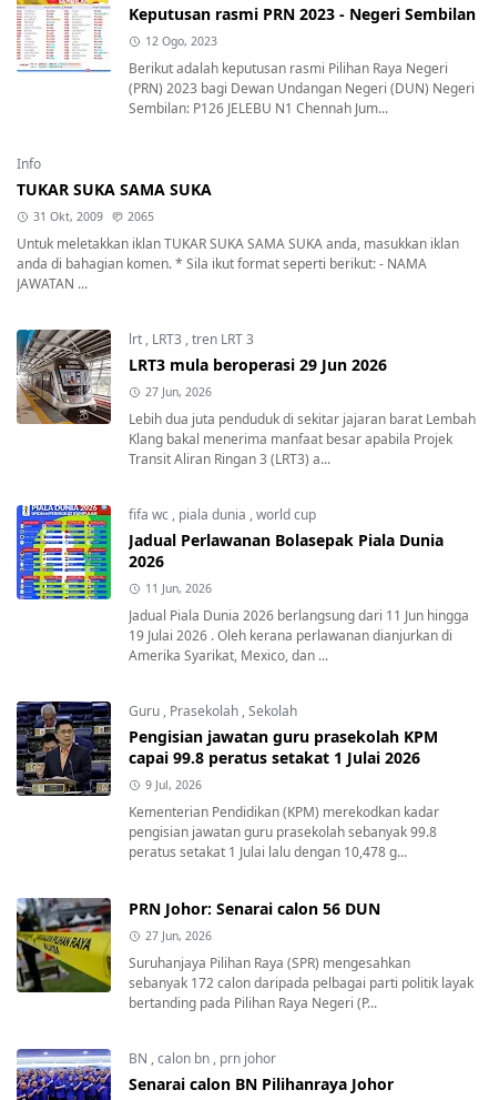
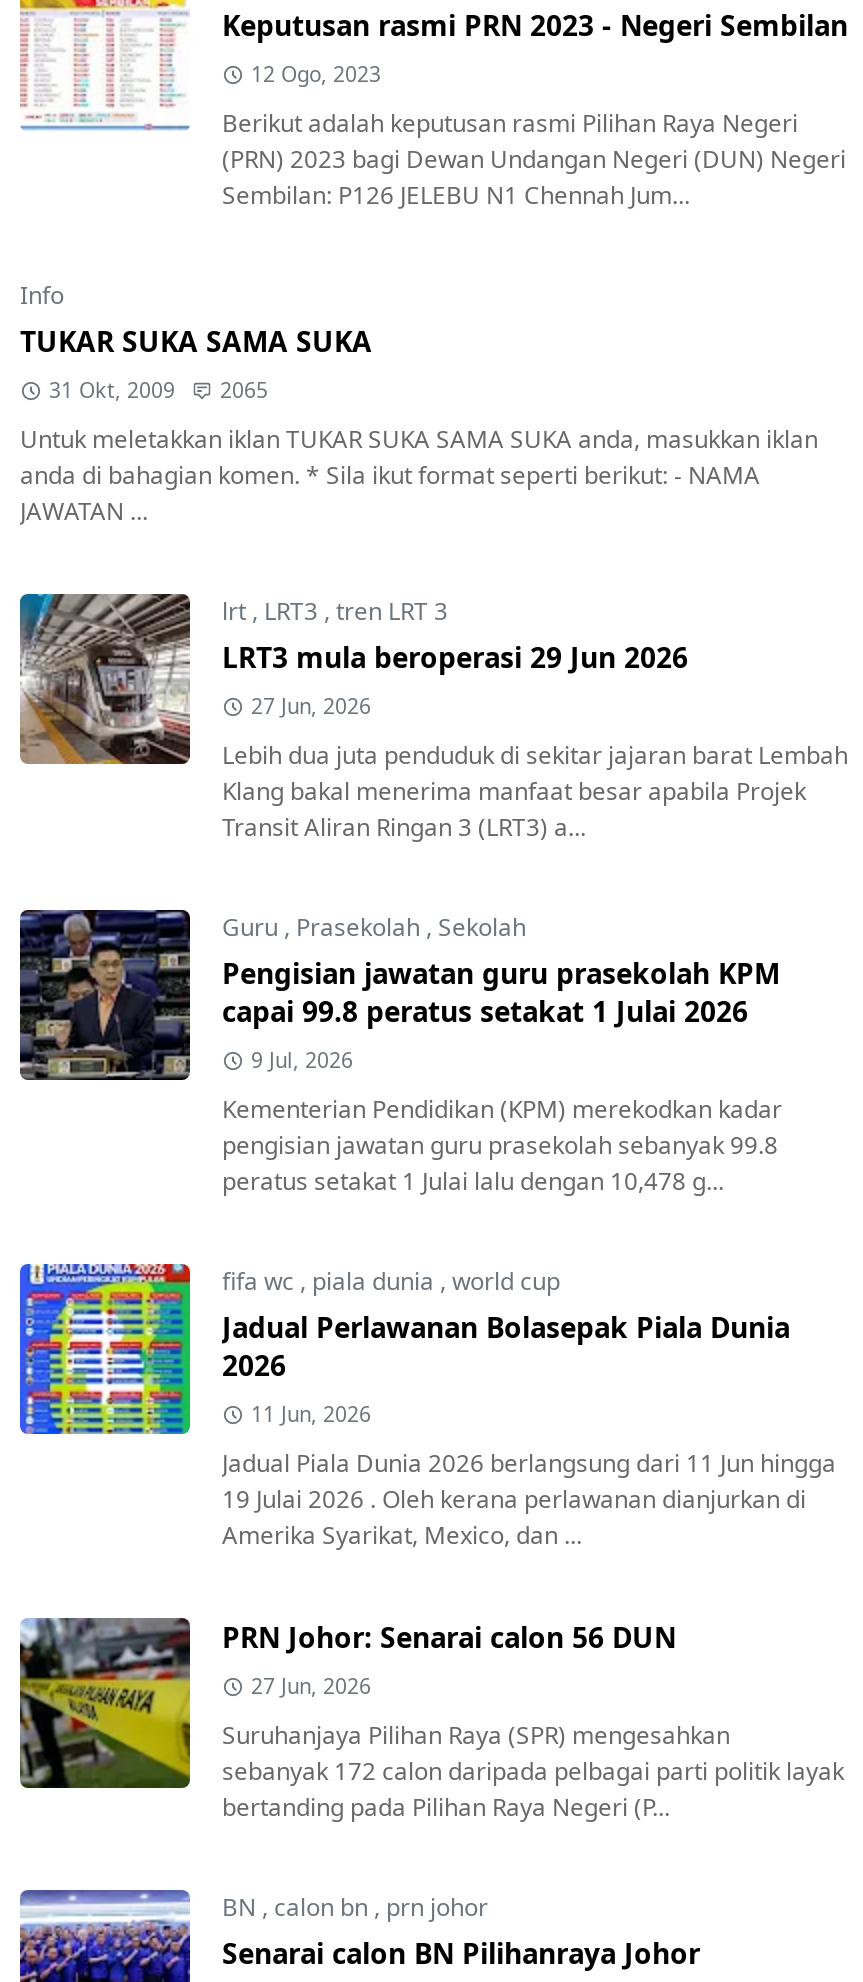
moved down: [image] | fifa wc, piala dunia, world cup | Jadual Perlawanan Bolasepak Piala Dunia | 2026 | 11 Jun, 2026 | Jadual Piala Dunia 2026 berlangsung dari 11 Jun hingga | 19 Julai 2026 . Oleh kerana perlawanan dianjurkan di | Amerika Syarikat, Mexico, dan ...

moved up: [image] | Guru, Prasekolah, Sekolah | Pengisian jawatan guru prasekolah KPM | capai 99.8 peratus setakat 1 Julai 2026 | 9 Jul, 2026 | Kementerian Pendidikan (KPM) merekodkan kadar | pengisian jawatan guru prasekolah sebanyak 99.8 | peratus setakat 1 Julai lalu dengan 10,478 g...
